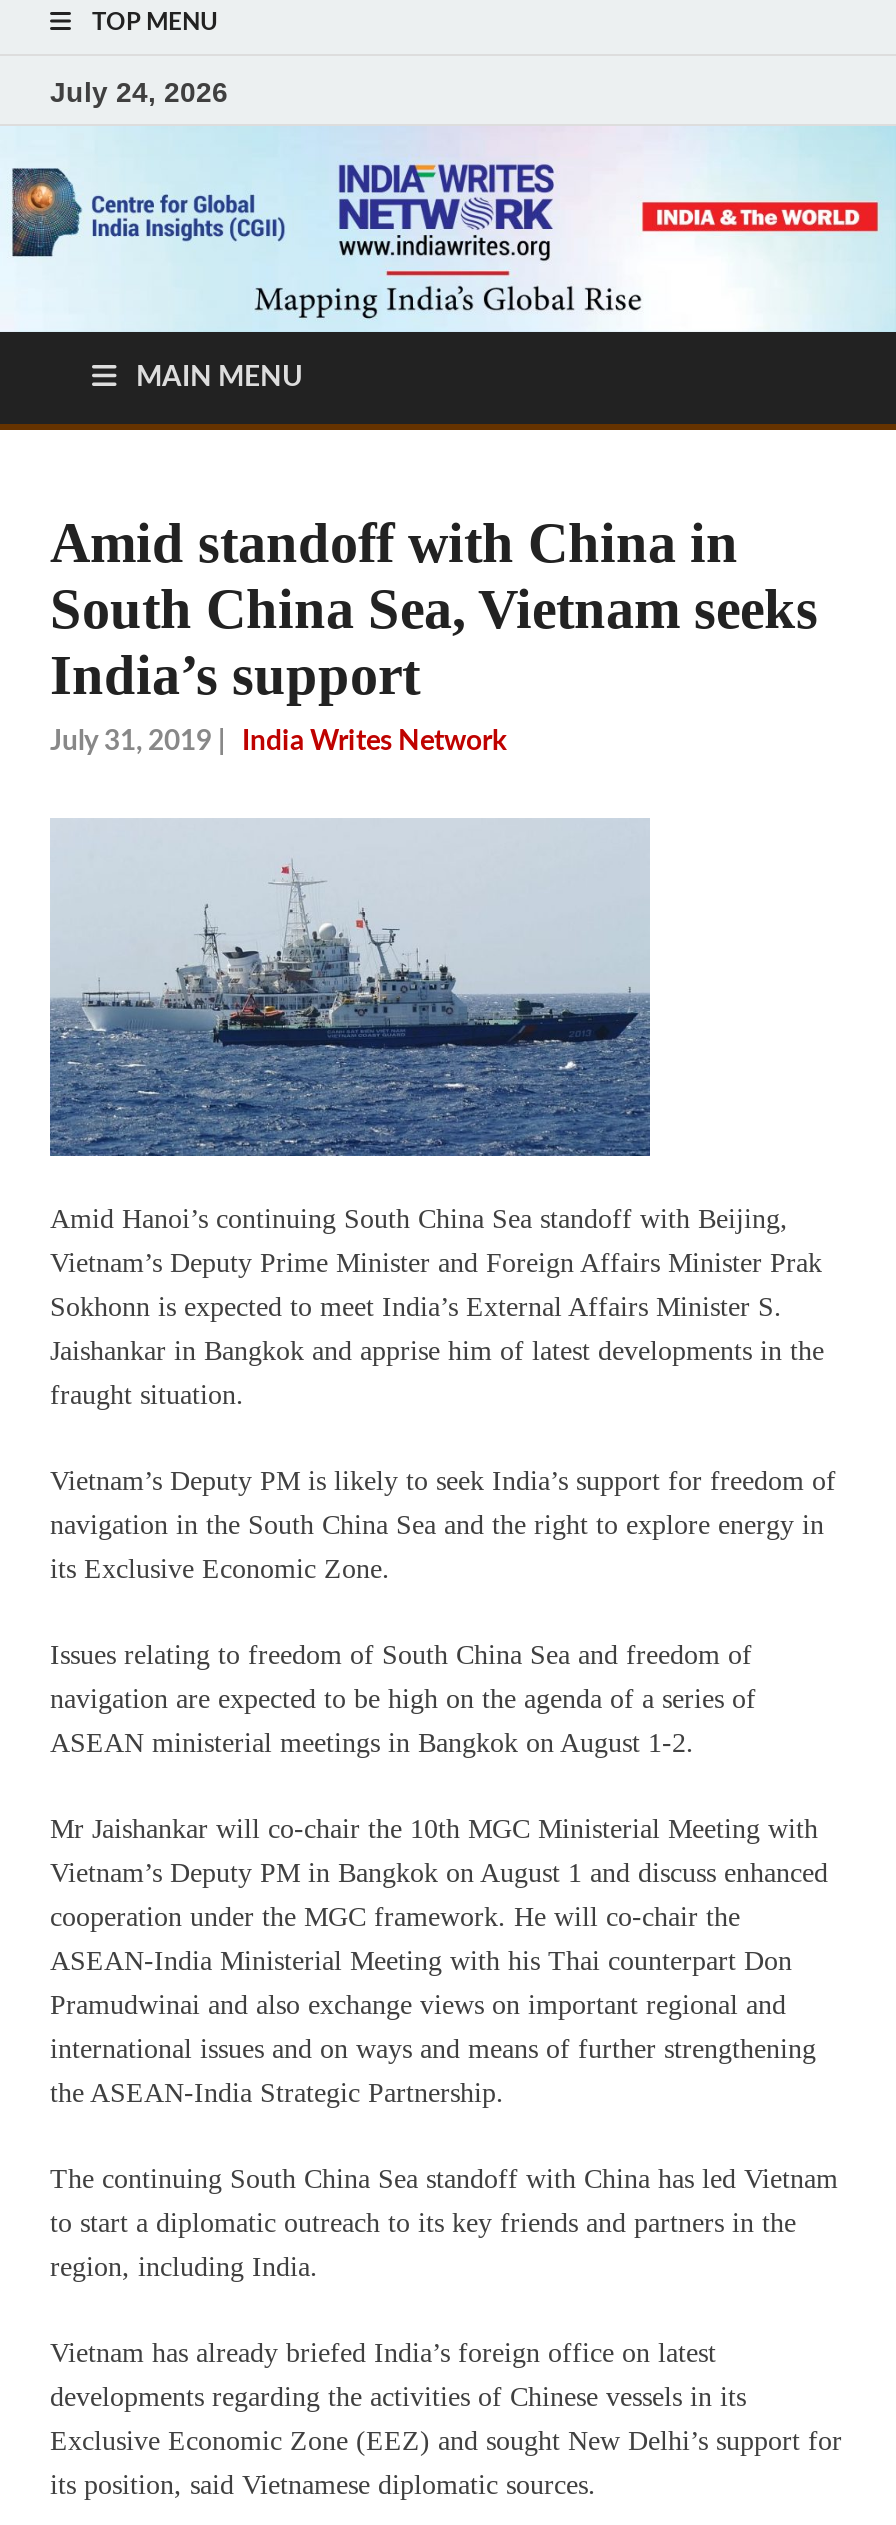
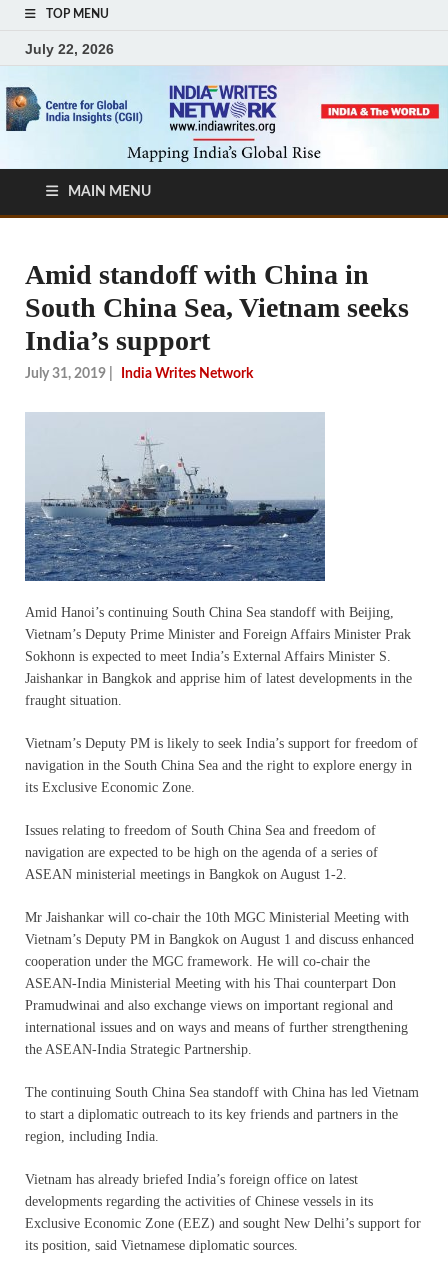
- July 24, 2026
+ July 22, 2026
